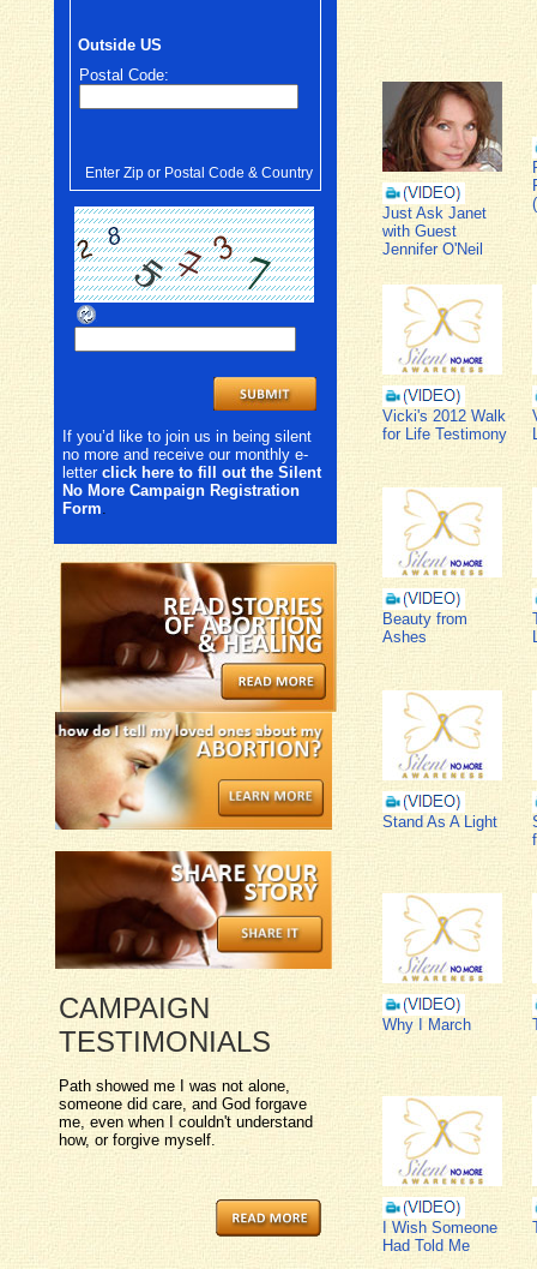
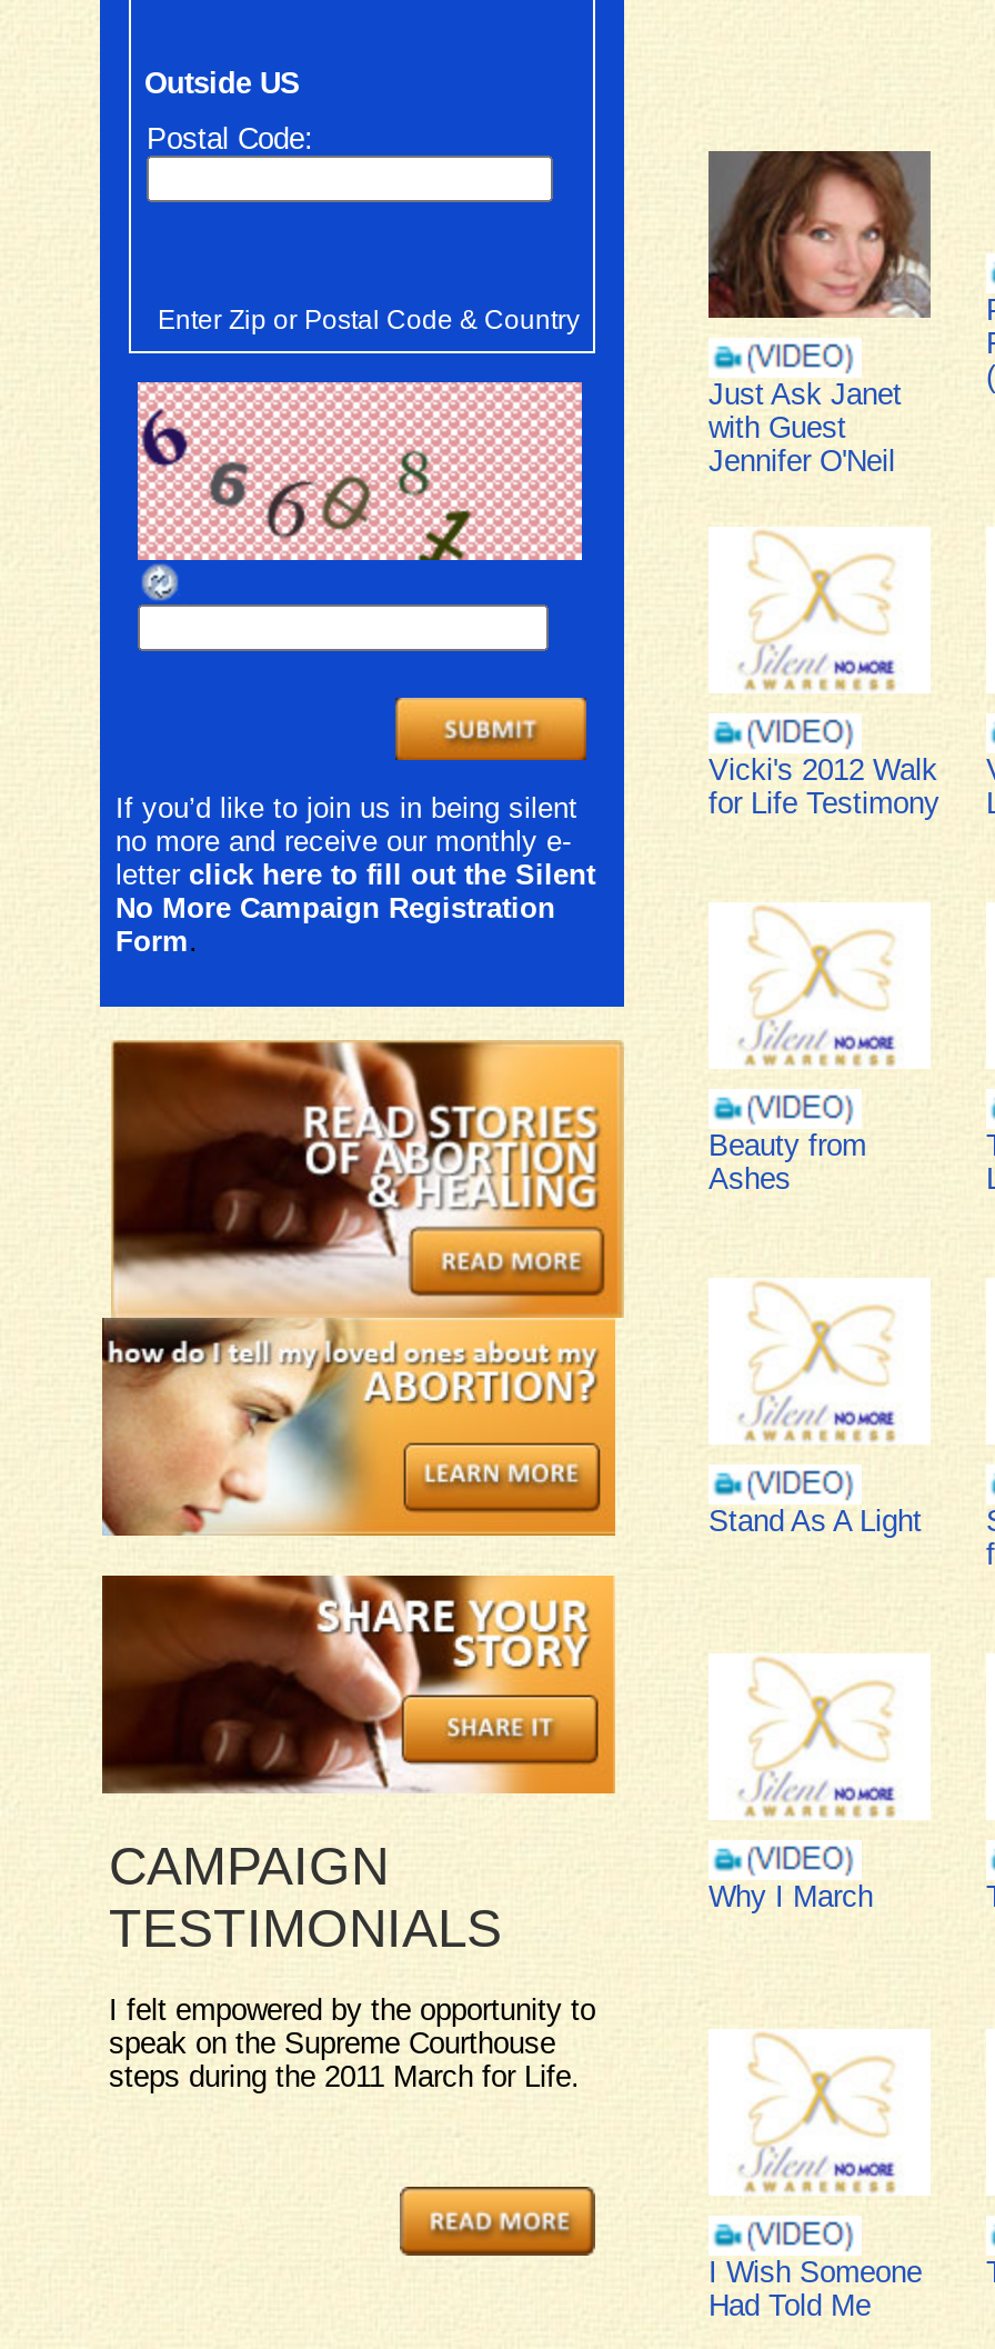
- [image]
+ [image]

- Path showed me I was not alone,
- someone did care, and God forgave
- me, even when I couldn't understand
- how, or forgive myself.
+ I felt empowered by the opportunity to
+ speak on the Supreme Courthouse
+ steps during the 2011 March for Life.

- [image]
+ [image]
